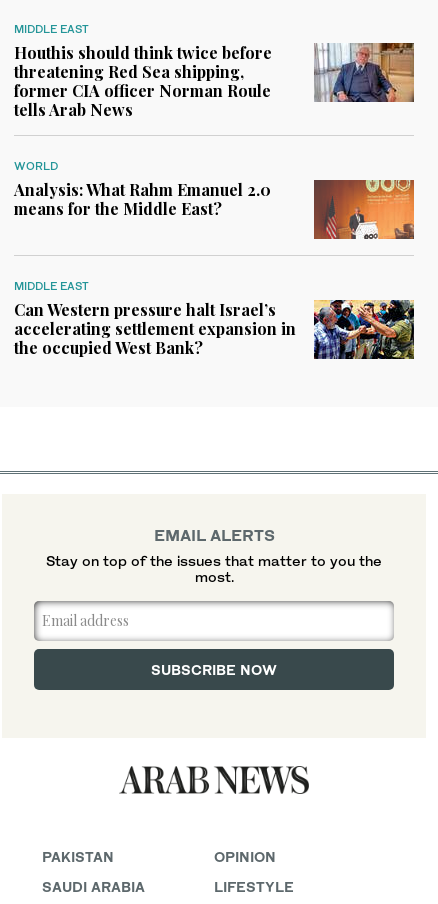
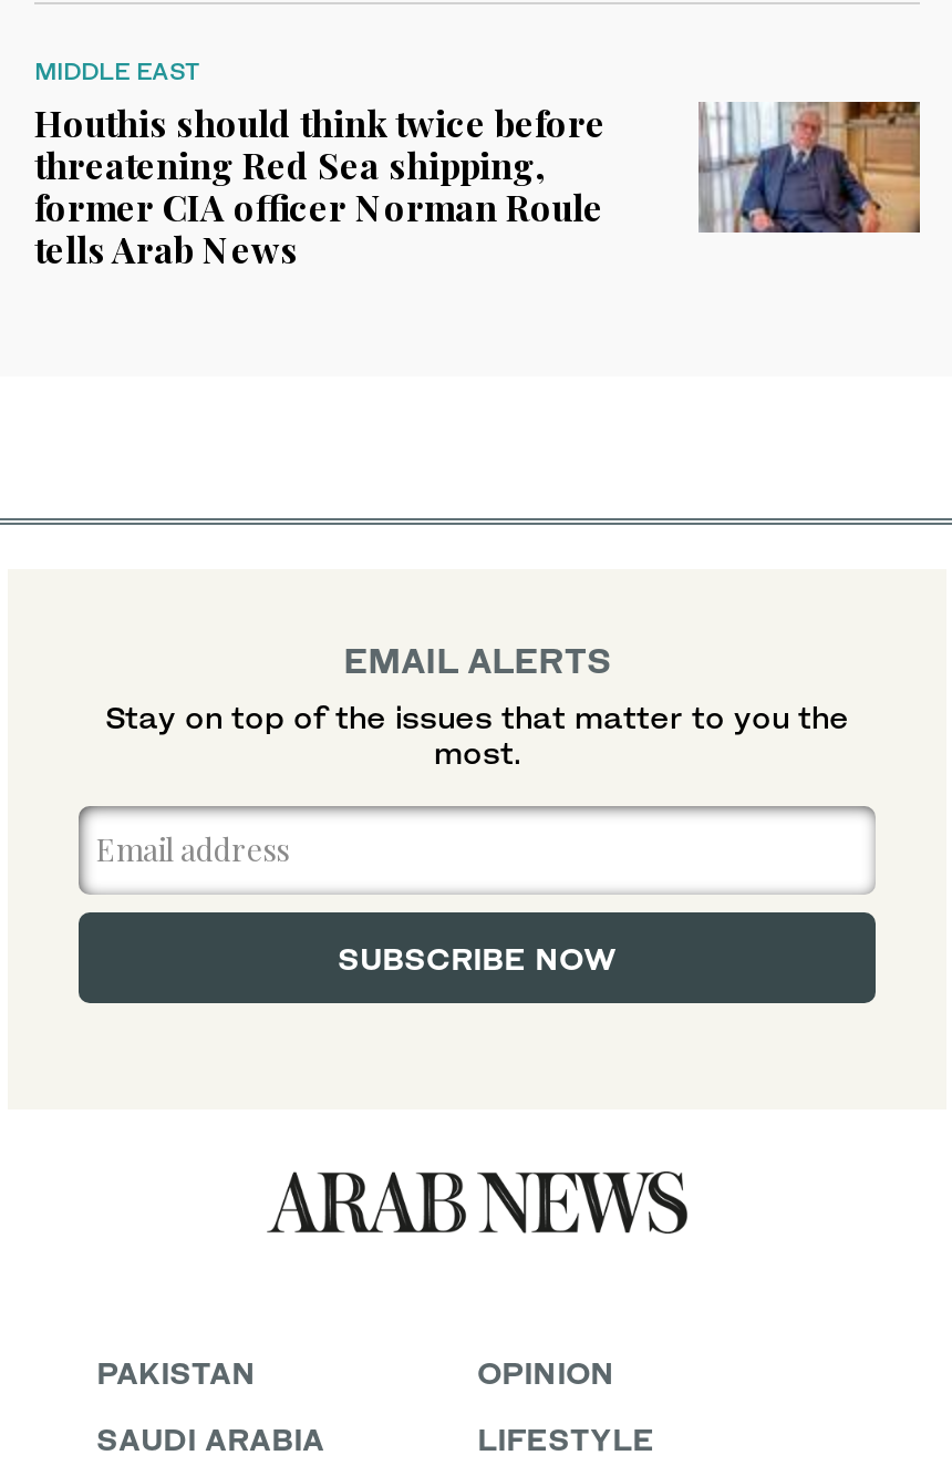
- WORLD
- Analysis: What Rahm Emanuel 2.0
- means for the Middle East?

- [image]

- [image]
- MIDDLE EAST
- Can Western pressure halt Israel’s
- accelerating settlement expansion in
- the occupied West Bank?
